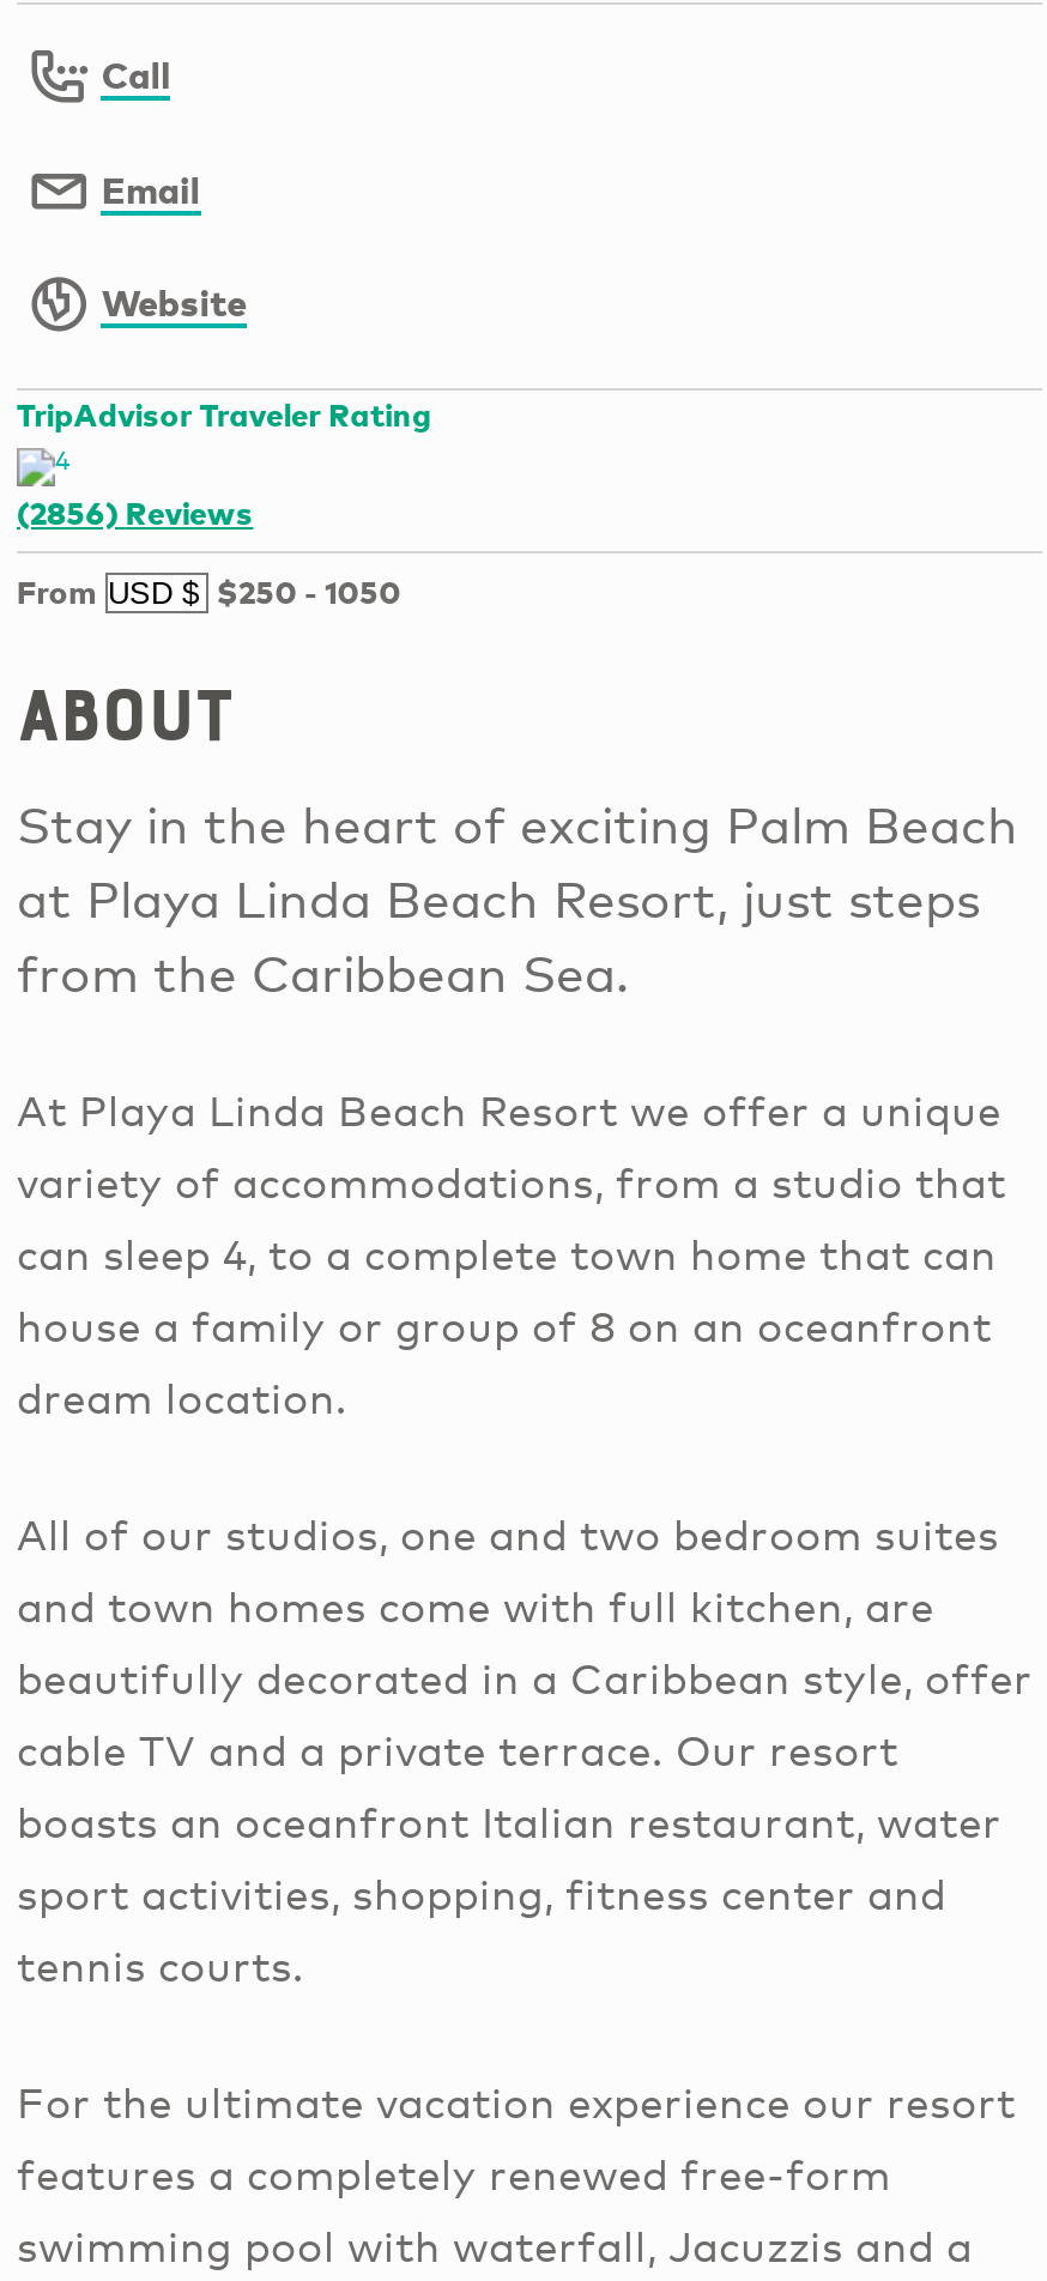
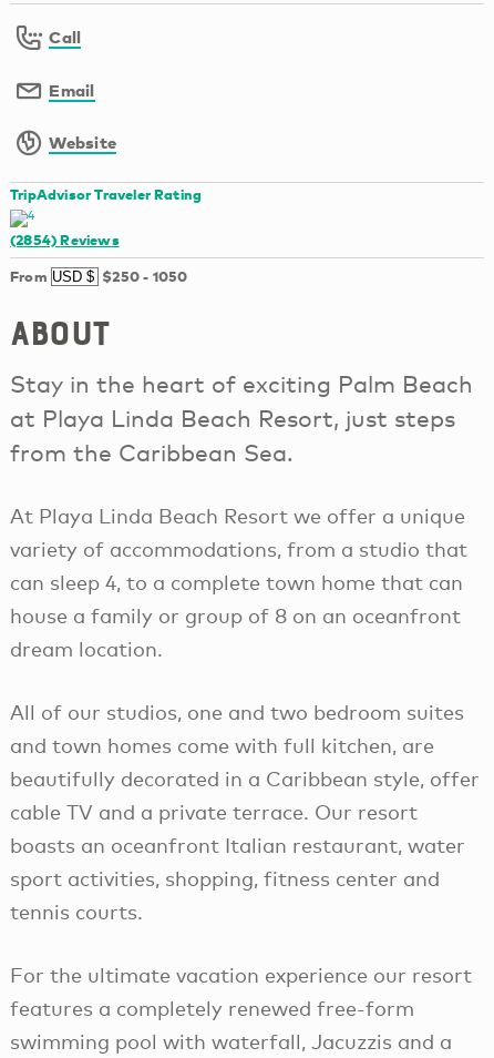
- (2856) Reviews
+ (2854) Reviews
